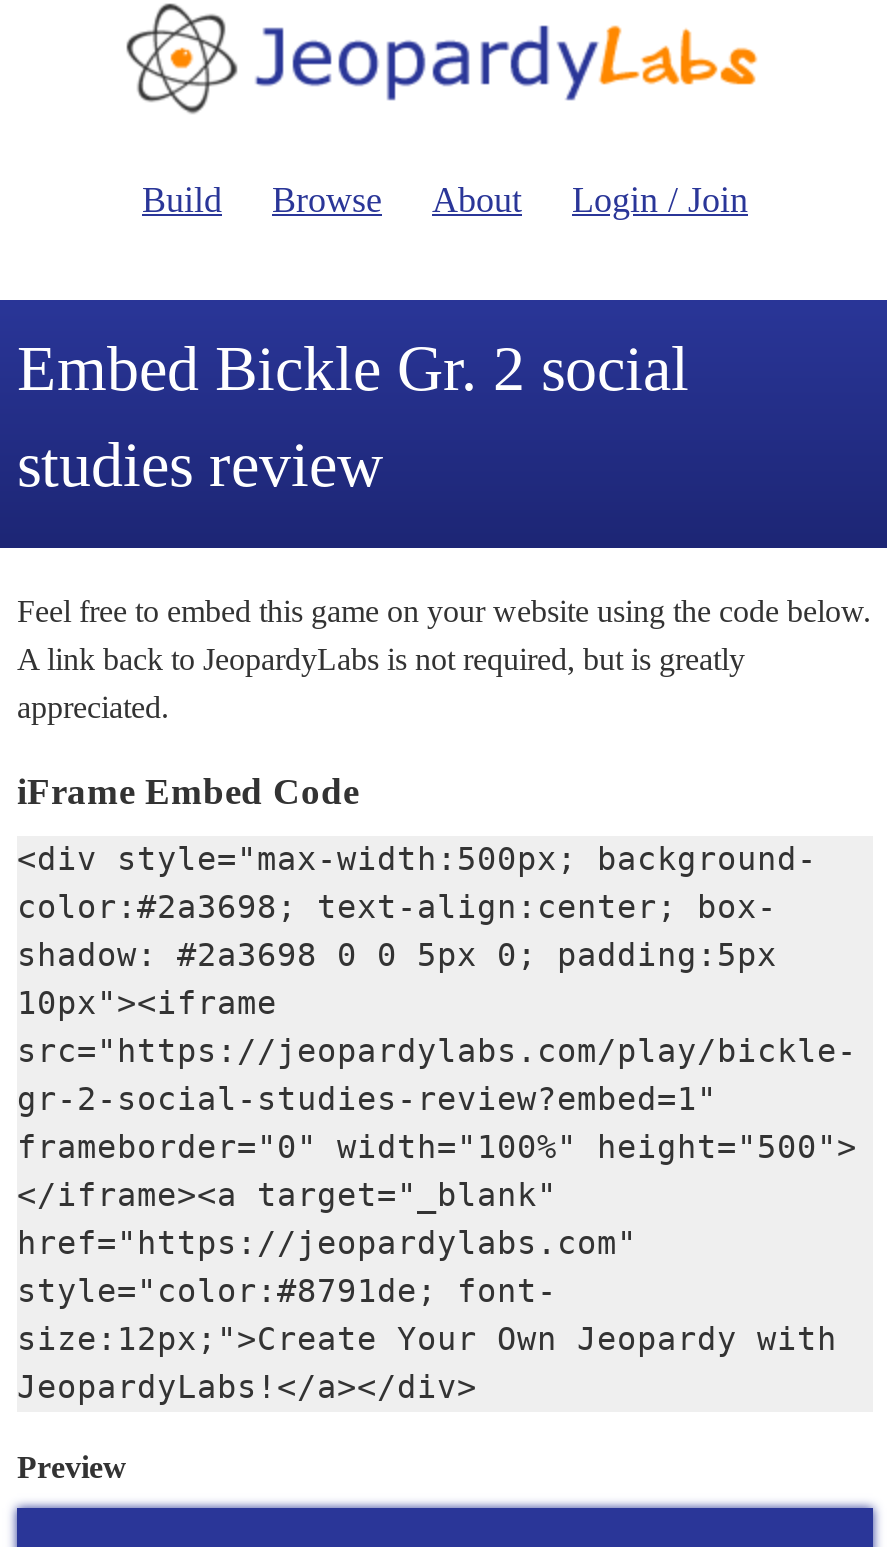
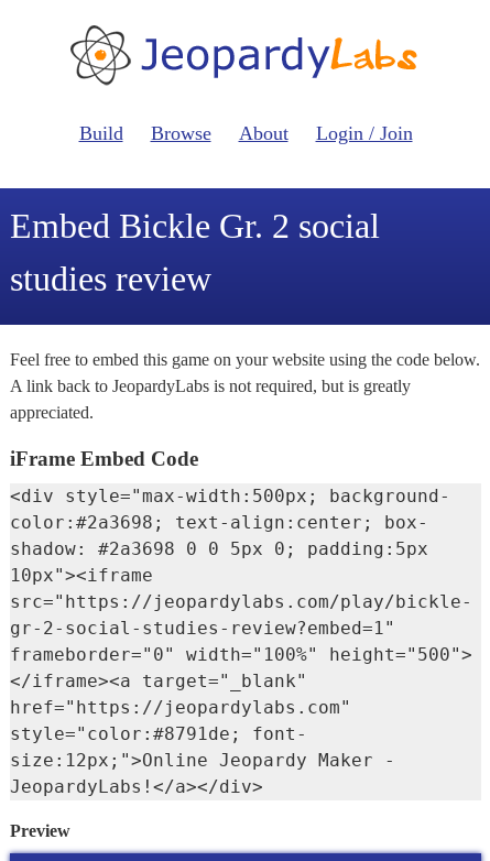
- size:12px;">Create Your Own Jeopardy with
+ size:12px;">Online Jeopardy Maker -
